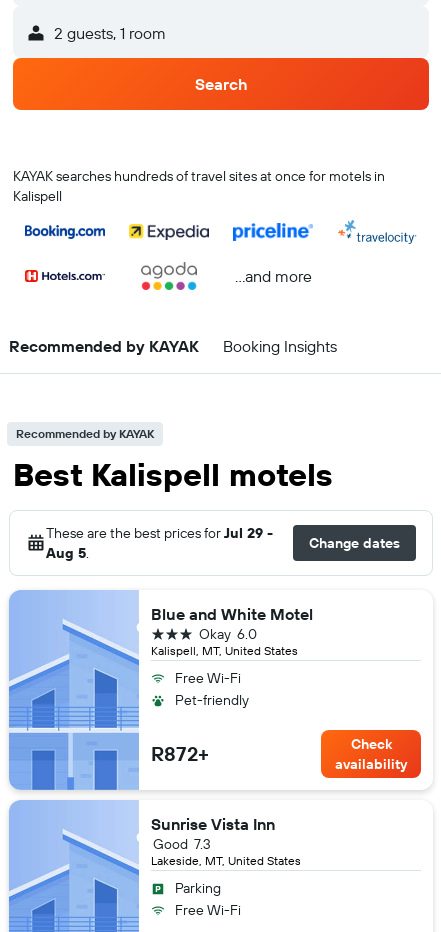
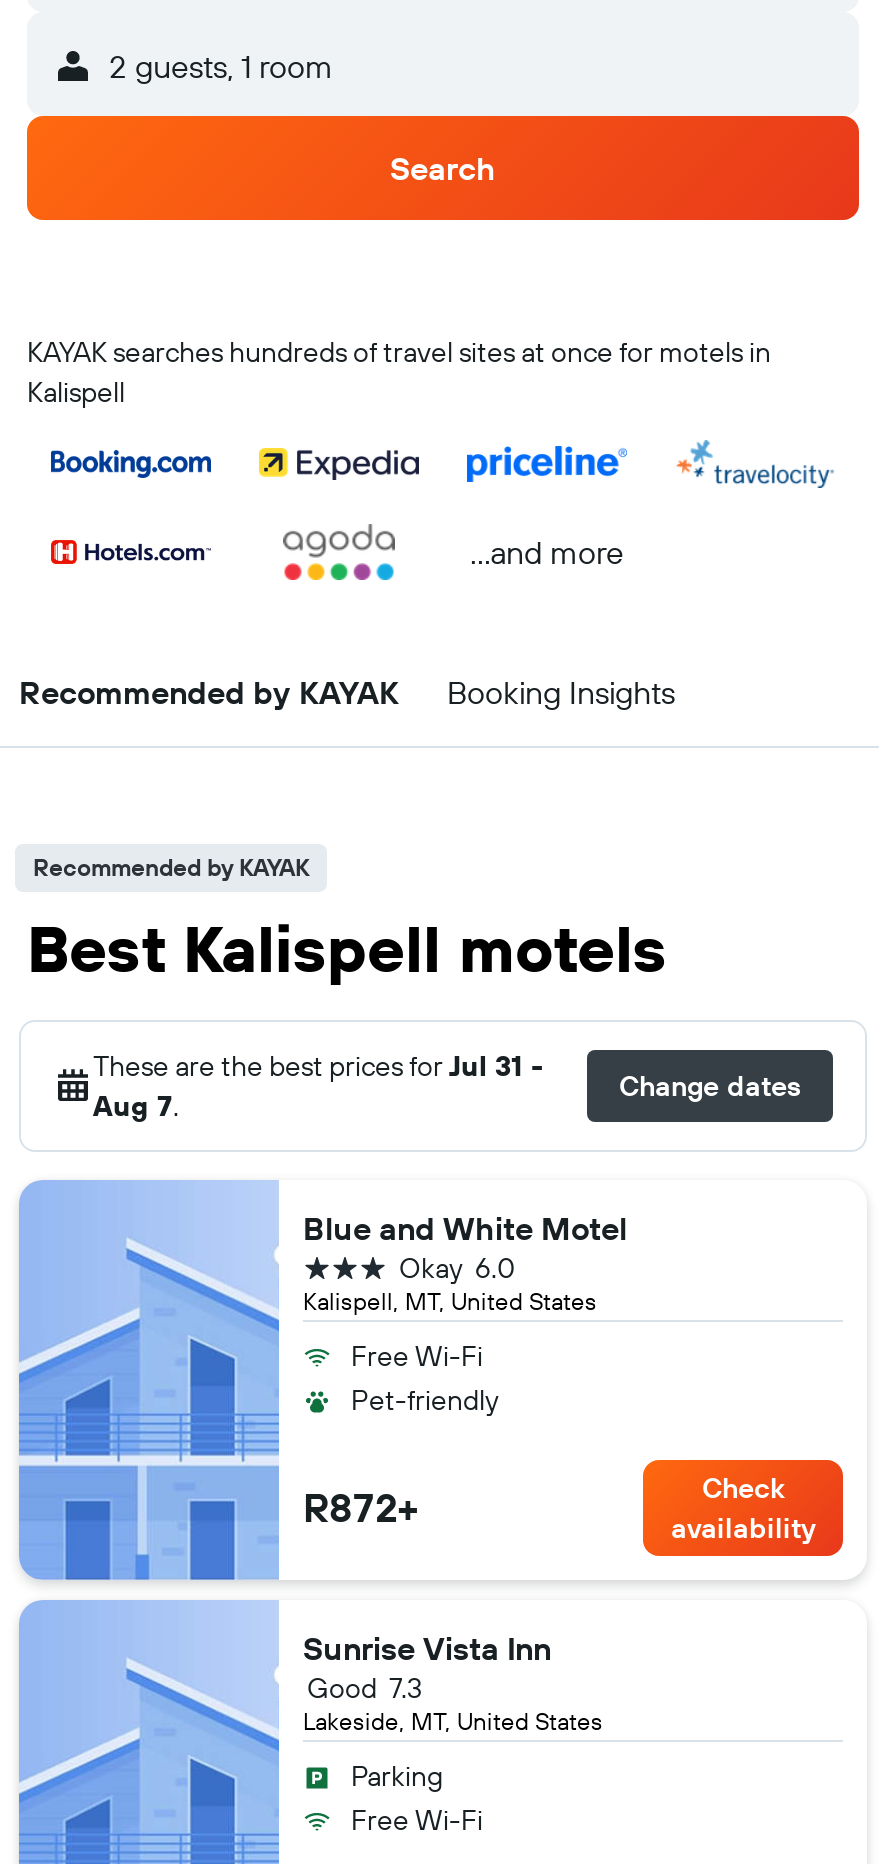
- These are the best prices for Jul 29 -
+ These are the best prices for Jul 31 -

- Aug 5.
+ Aug 7.
